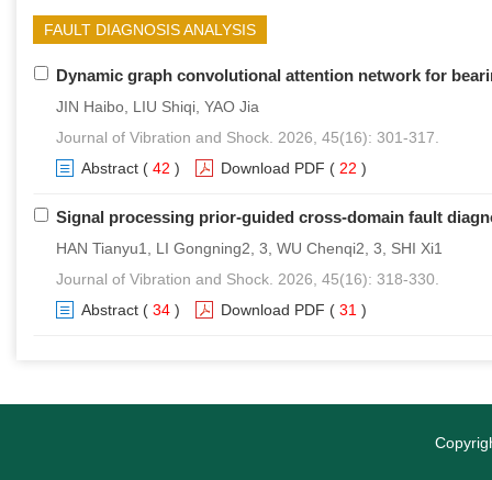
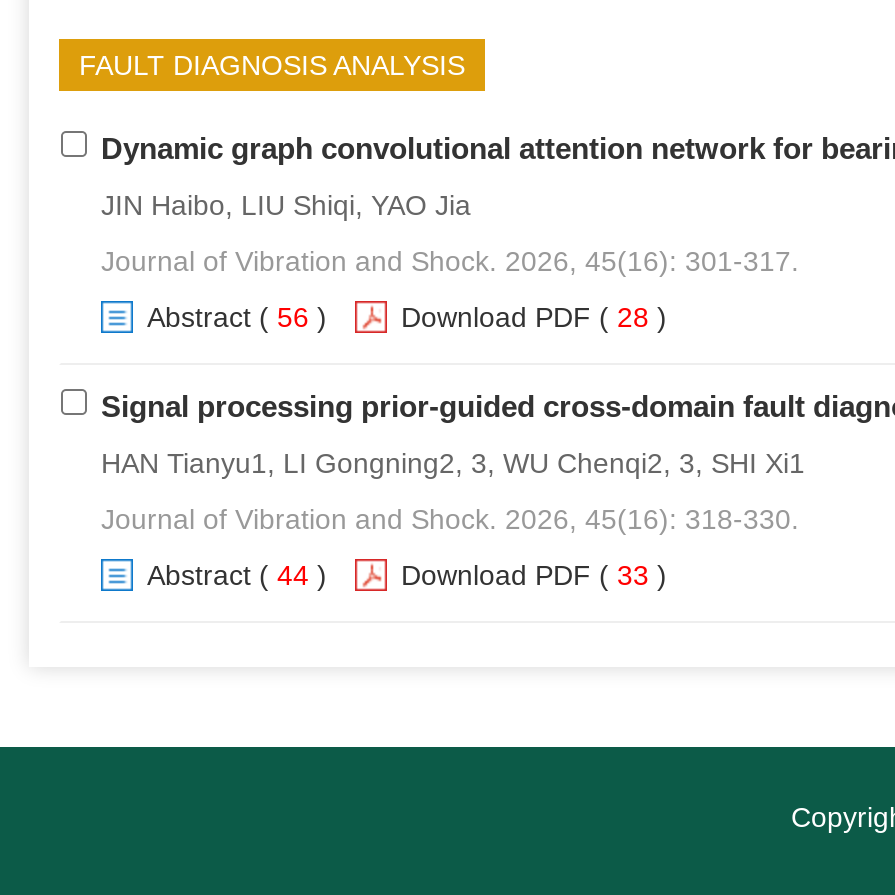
- Abstract ( 42)
+ Abstract ( 56)

- Download PDF ( 22)
+ Download PDF ( 28)

- Abstract ( 34)
+ Abstract ( 44)

- Download PDF ( 31)
+ Download PDF ( 33)
